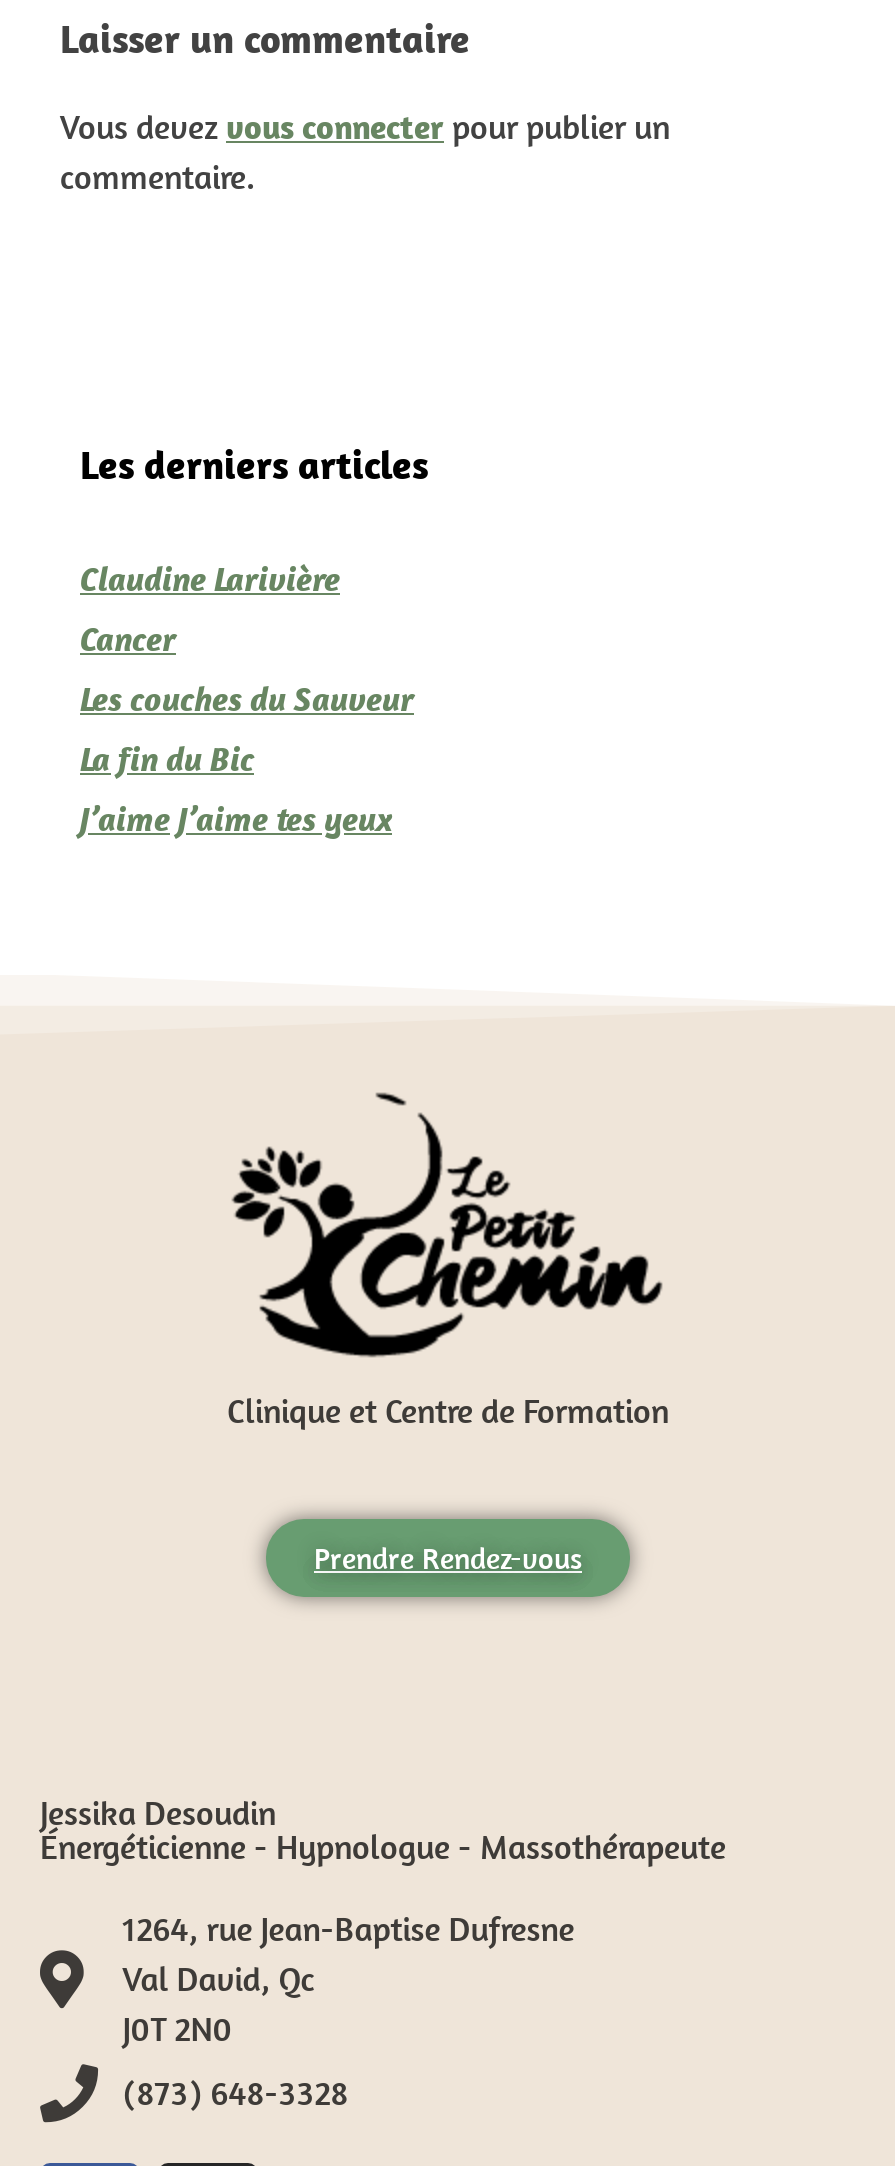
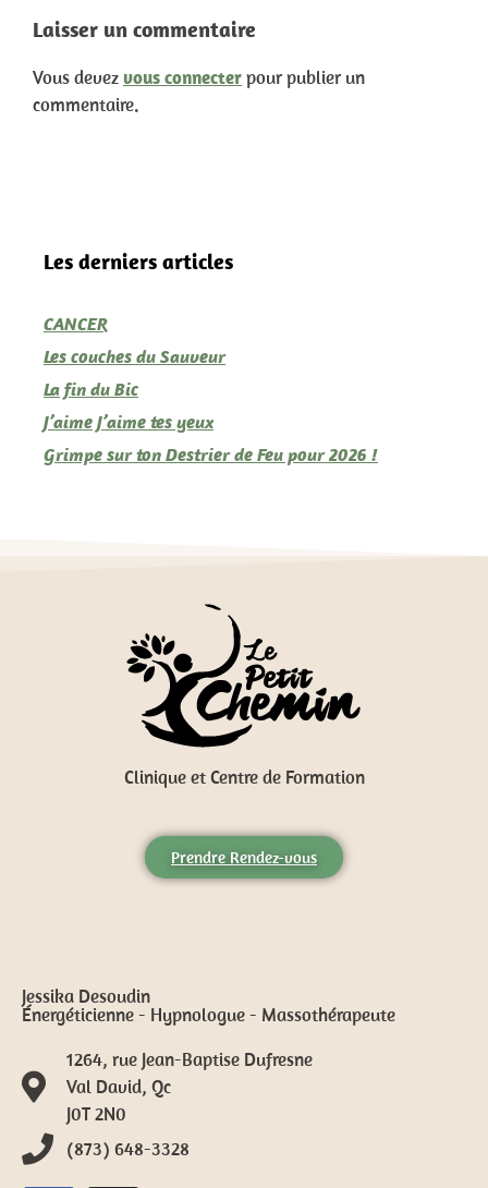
- Claudine Larivière
- Cancer
+ CANCER

moved up: Les couches du Sauveur | La fin du Bic | J’aime J’aime tes yeux

+ Grimpe sur ton Destrier de Feu pour 2026 !
